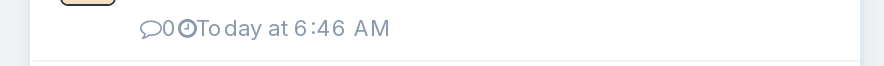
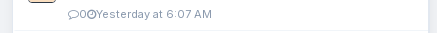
- Today at 6:46 AM
+ Yesterday at 6:07 AM
